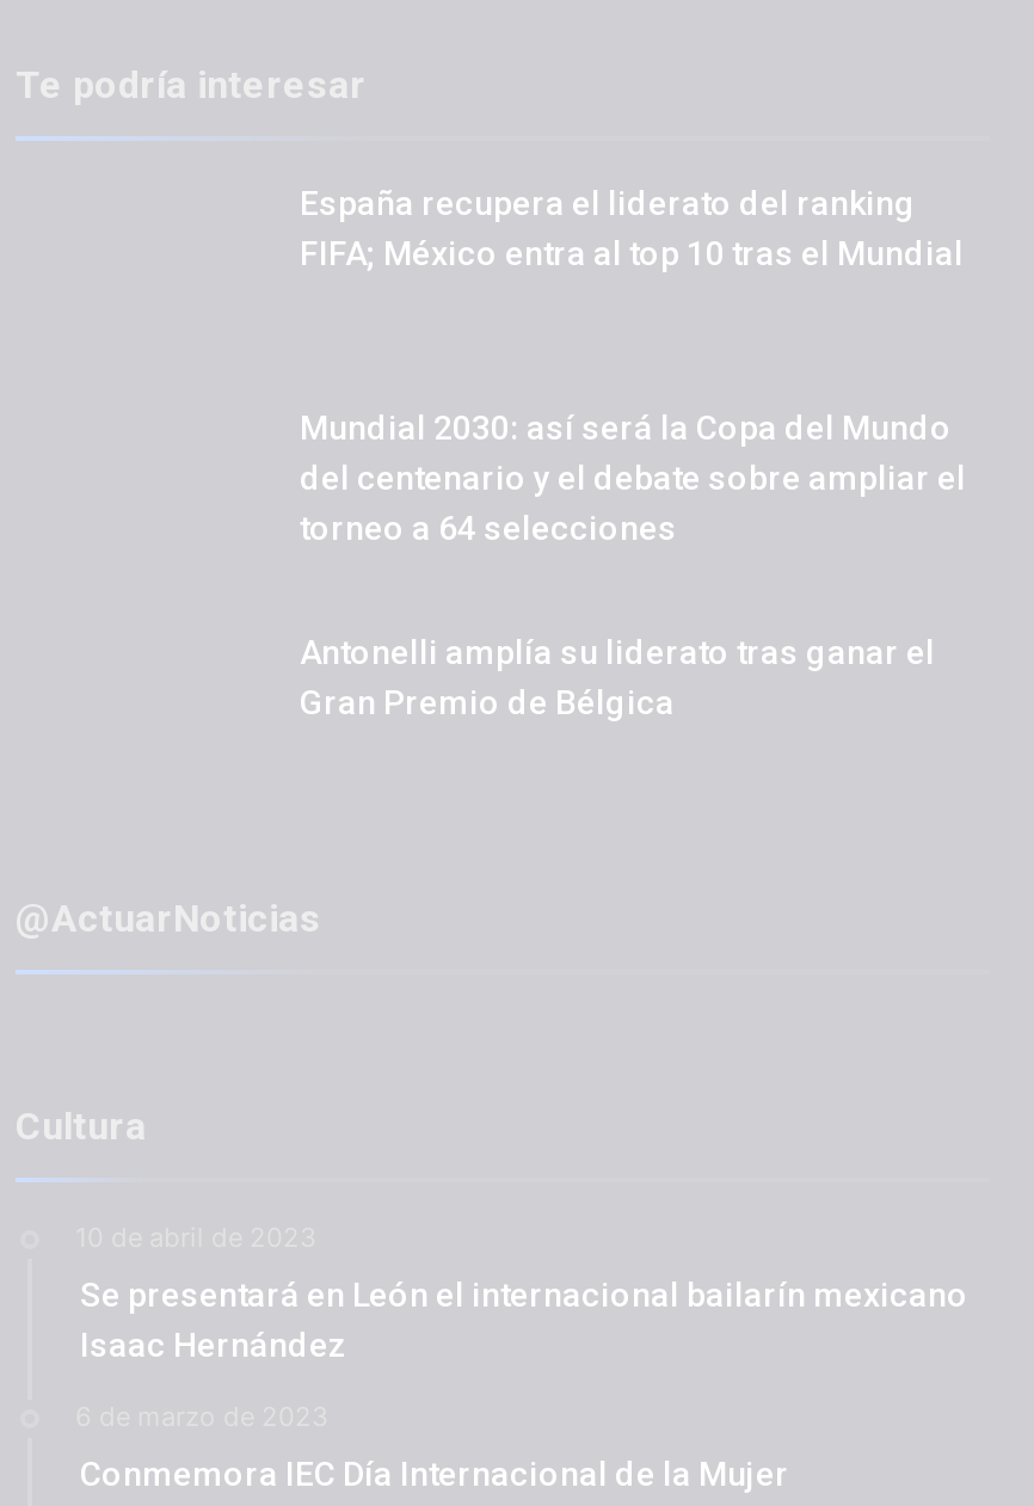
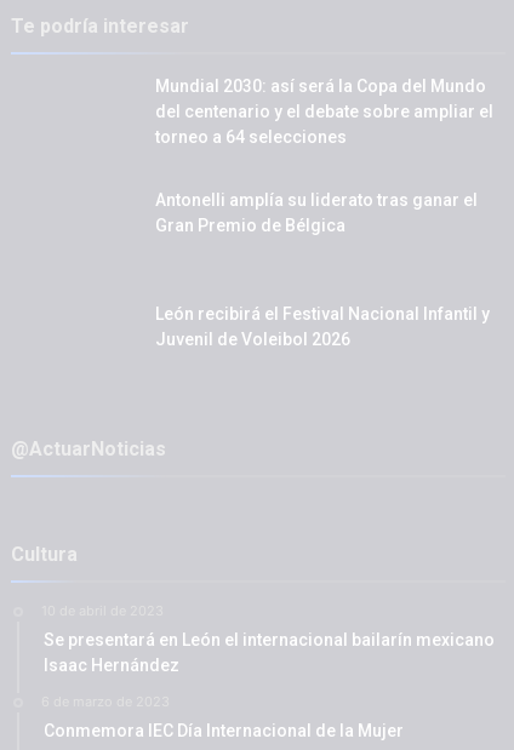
- España recupera el liderato del ranking
- FIFA; México entra al top 10 tras el Mundial

moved up: Mundial 2030: así será la Copa del Mundo | del centenario y el debate sobre ampliar el | torneo a 64 selecciones | Antonelli amplía su liderato tras ganar el | Gran Premio de Bélgica

+ León recibirá el Festival Nacional Infantil y
+ Juvenil de Voleibol 2026
